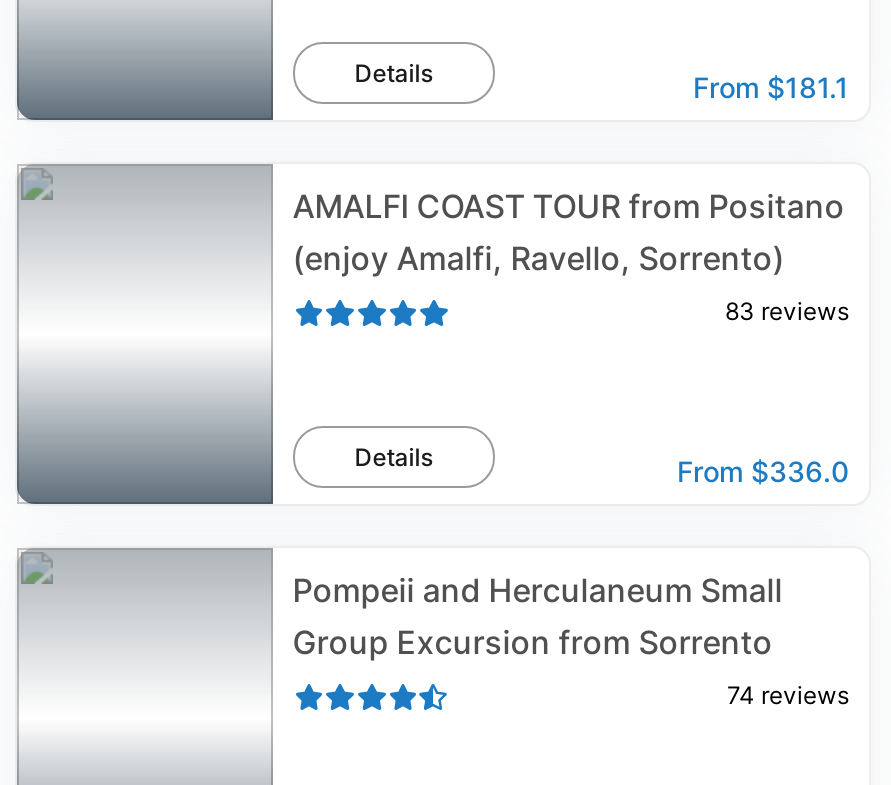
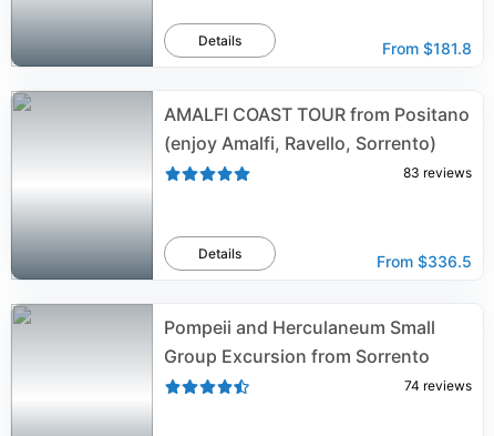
- From $181.1
+ From $181.8

- From $336.0
+ From $336.5
